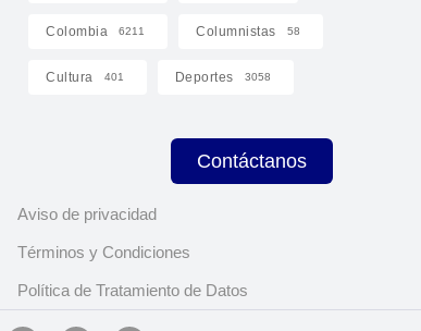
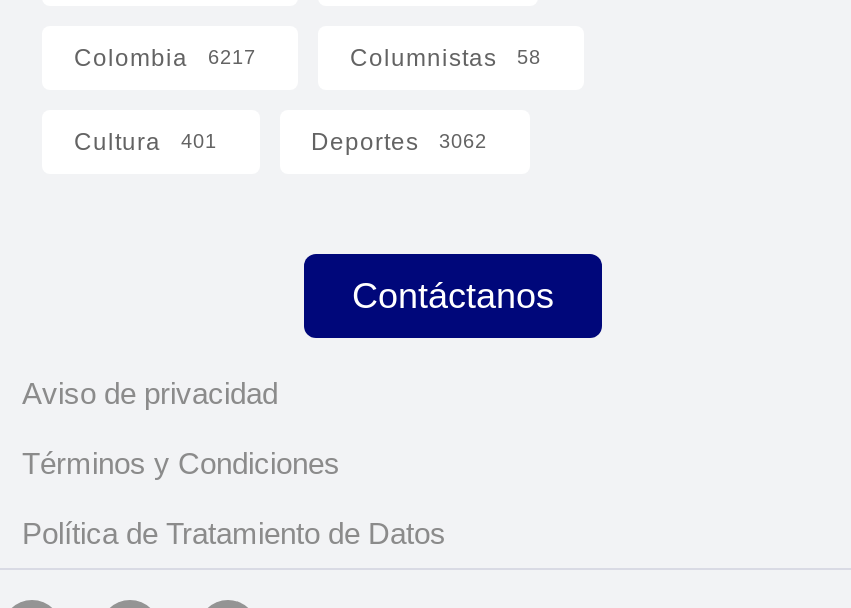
- Colombia 6211
+ Colombia 6217

- Deportes 3058
+ Deportes 3062
